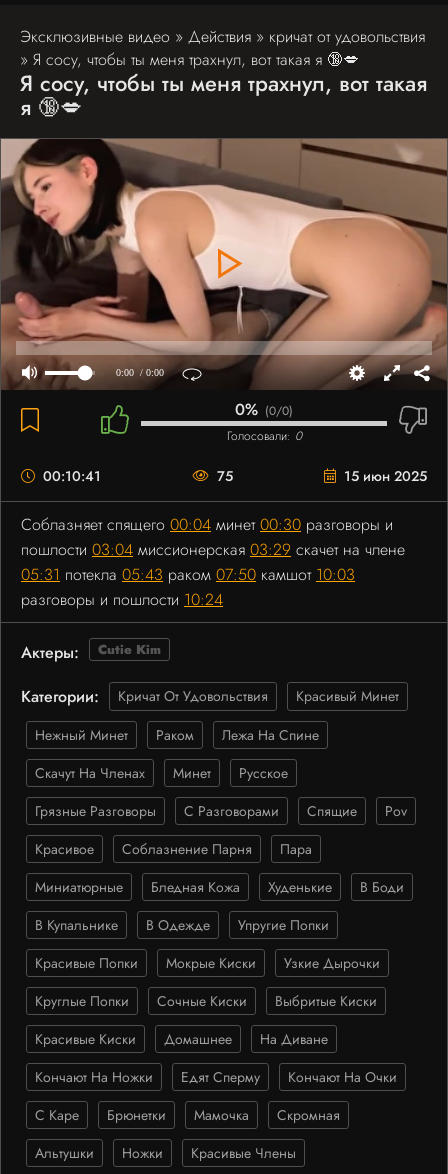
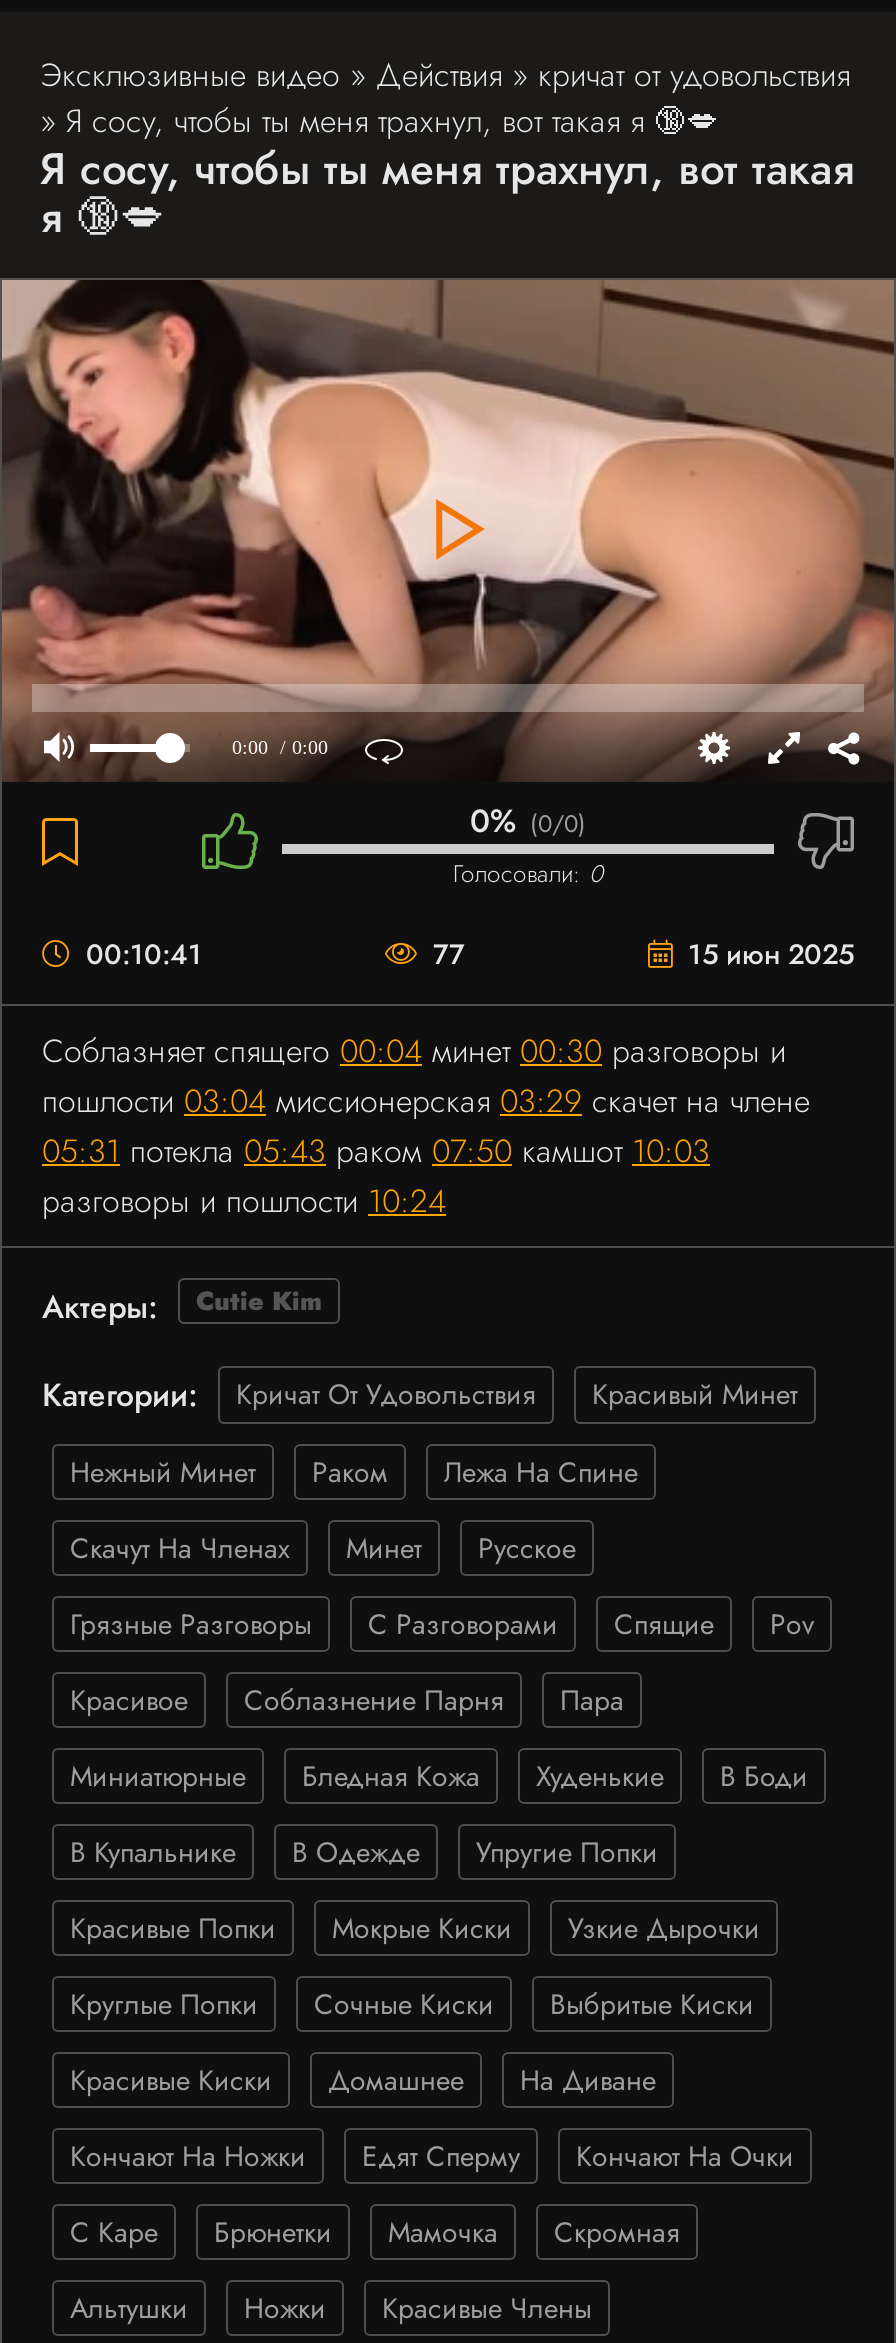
- 75
+ 77
